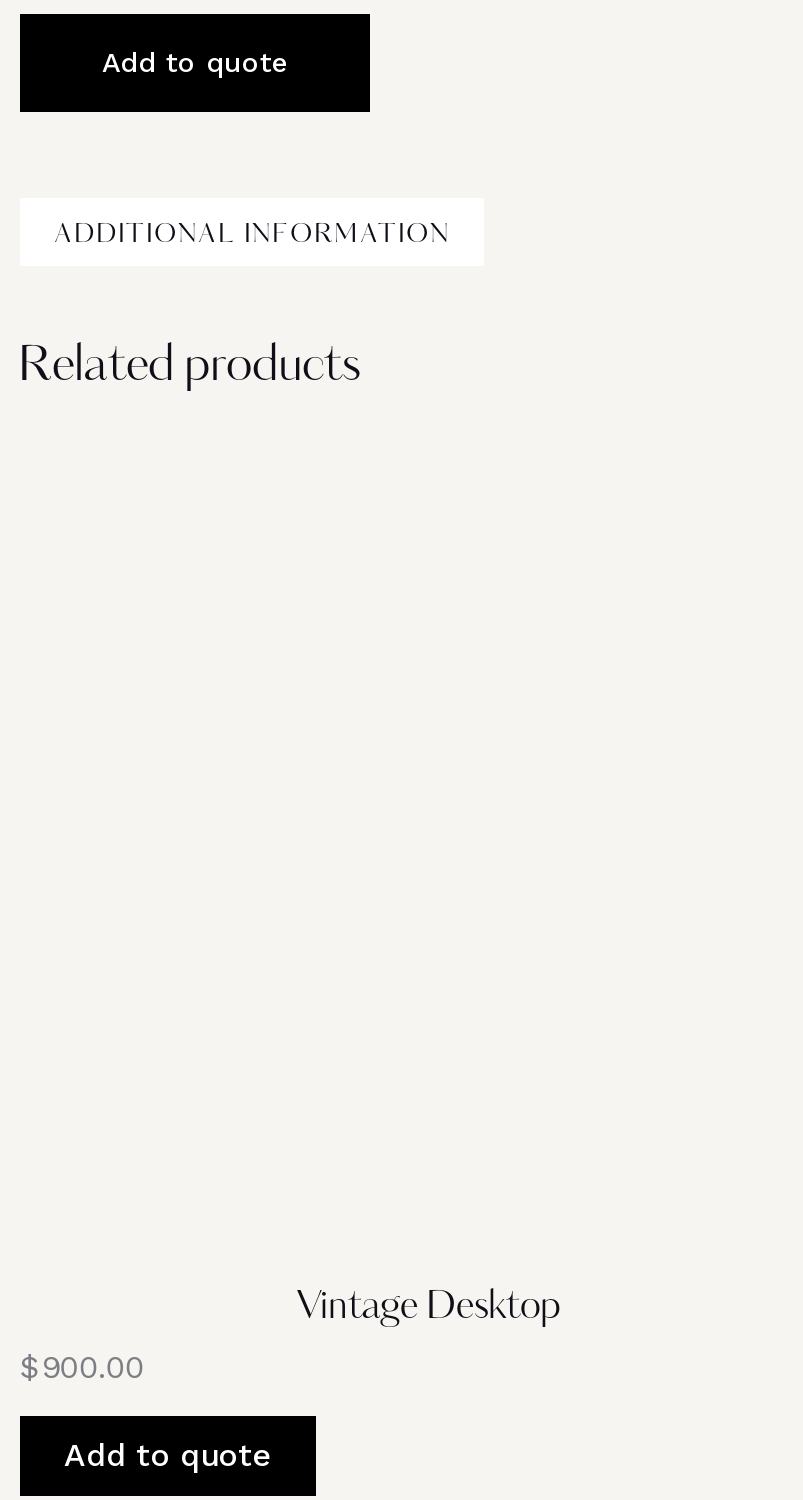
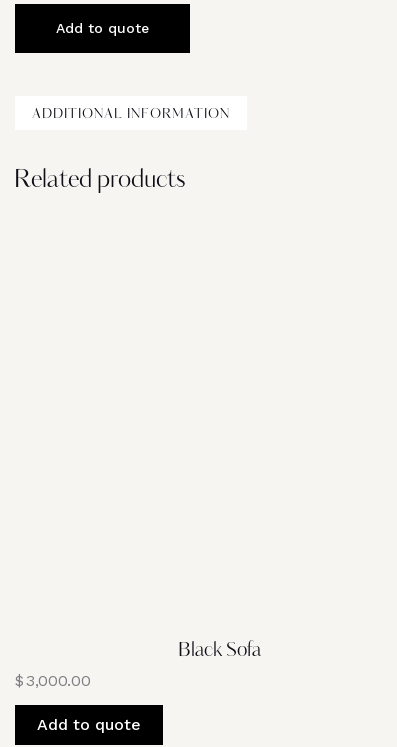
- Vintage Desktop
+ Black Sofa

- $900.00
+ $3,000.00
